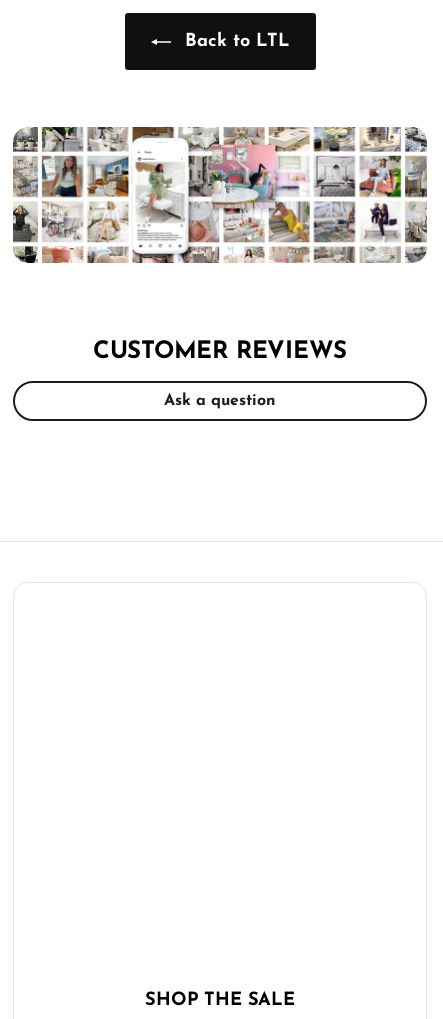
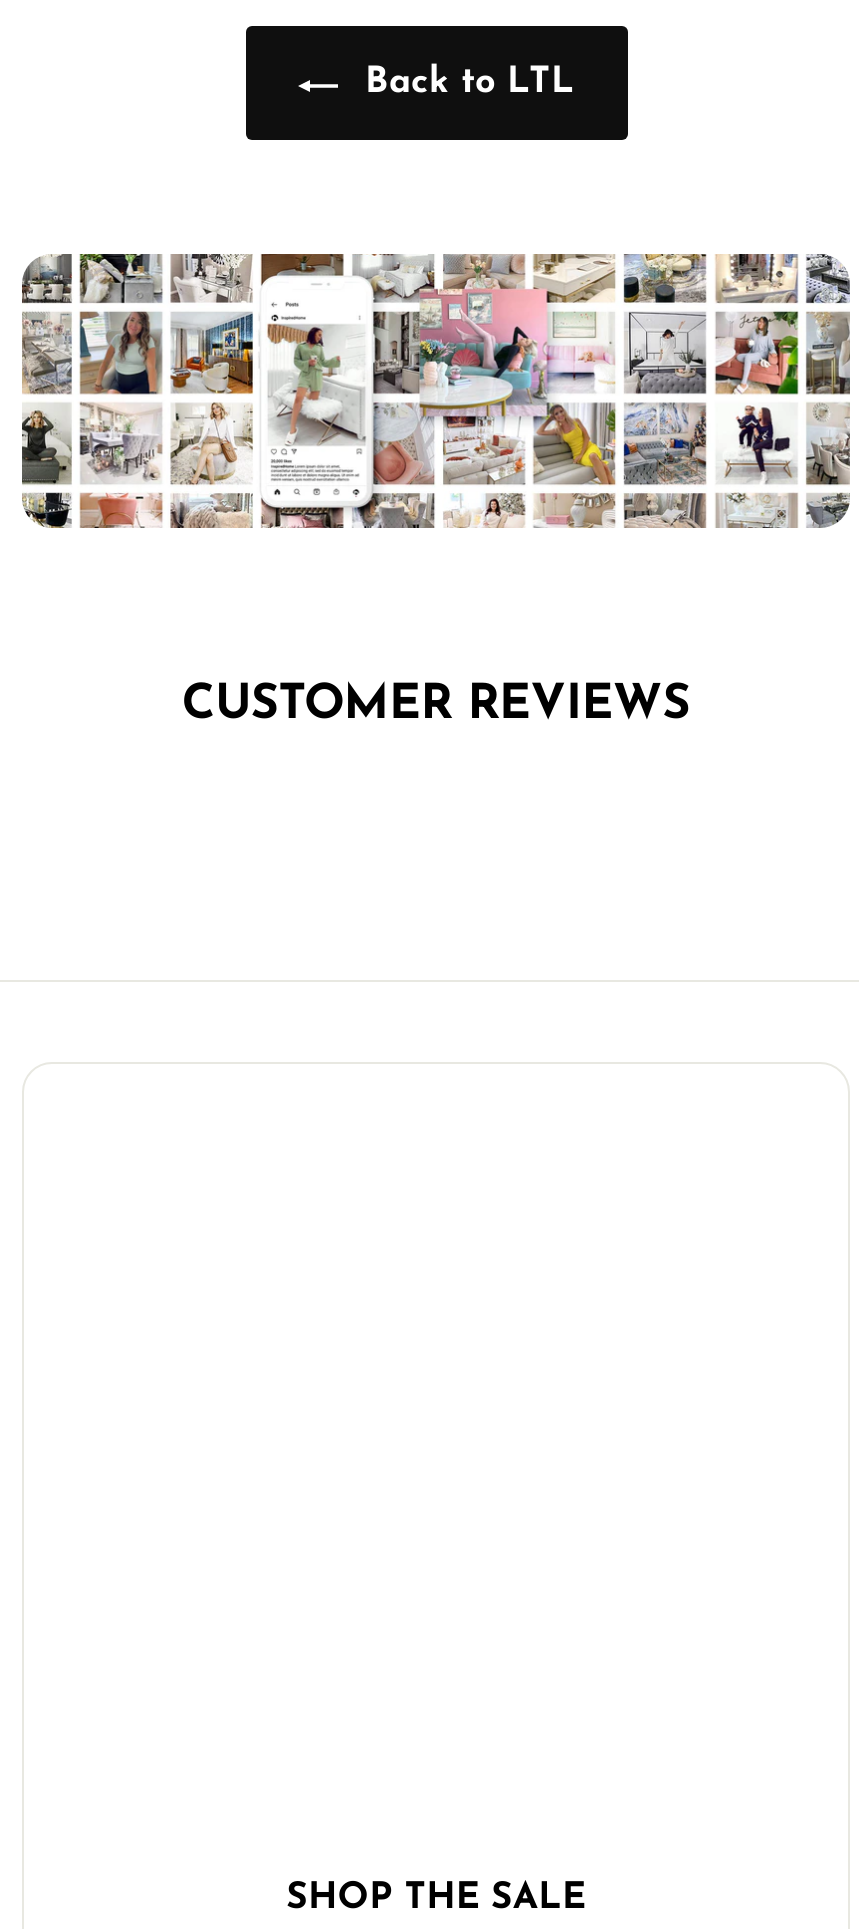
- Ask a question
